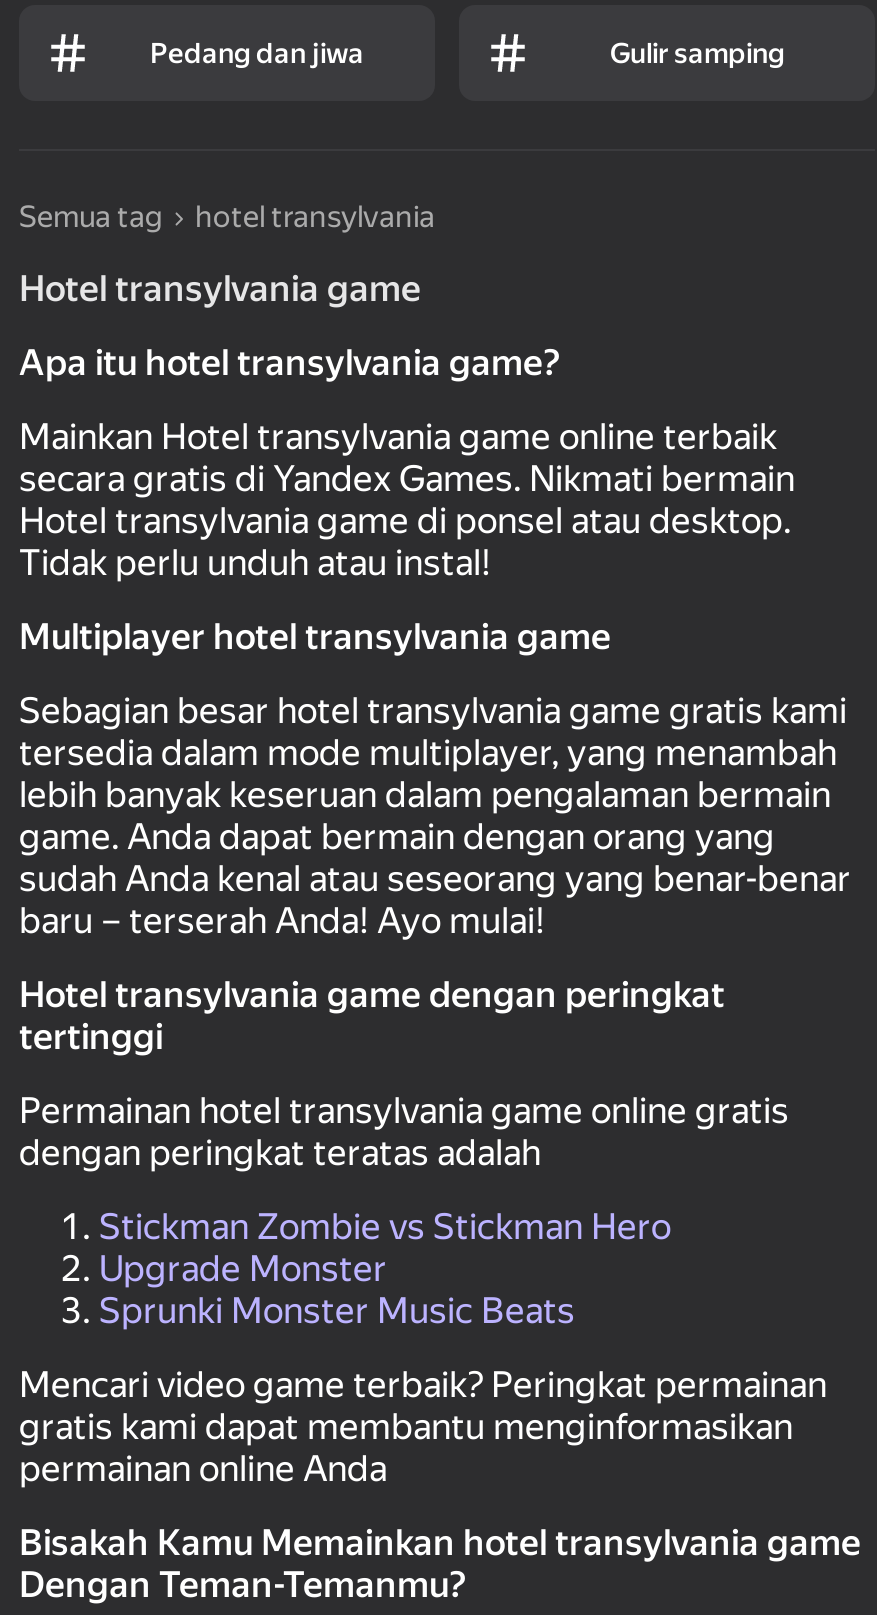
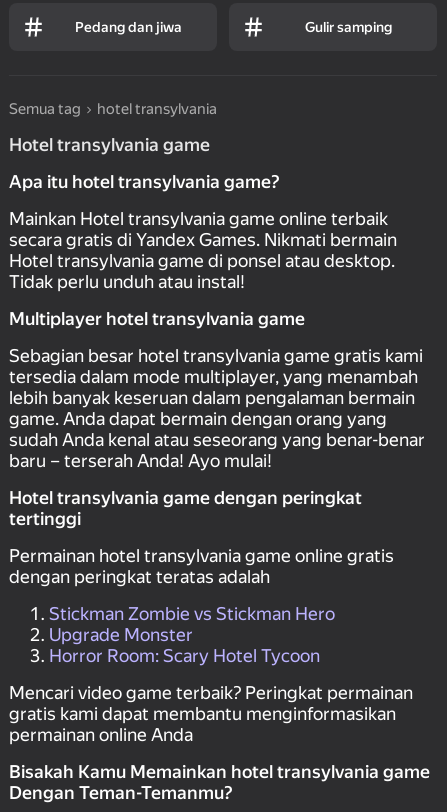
- Sprunki Monster Music Beats
+ Horror Room: Scary Hotel Tycoon
